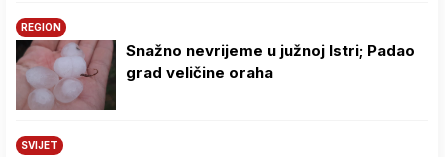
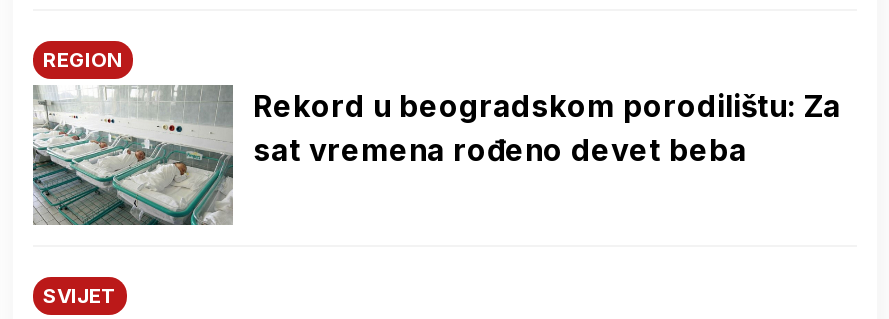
- [image]
- Snažno nevrijeme u južnoj Istri; Padao
- grad veličine oraha
+ [image]
+ Rekord u beogradskom porodilištu: Za
+ sat vremena rođeno devet beba
